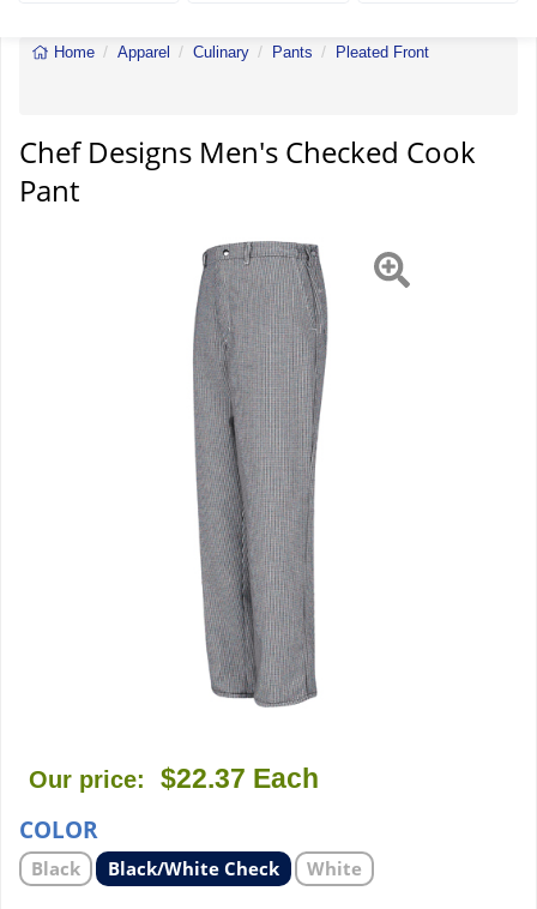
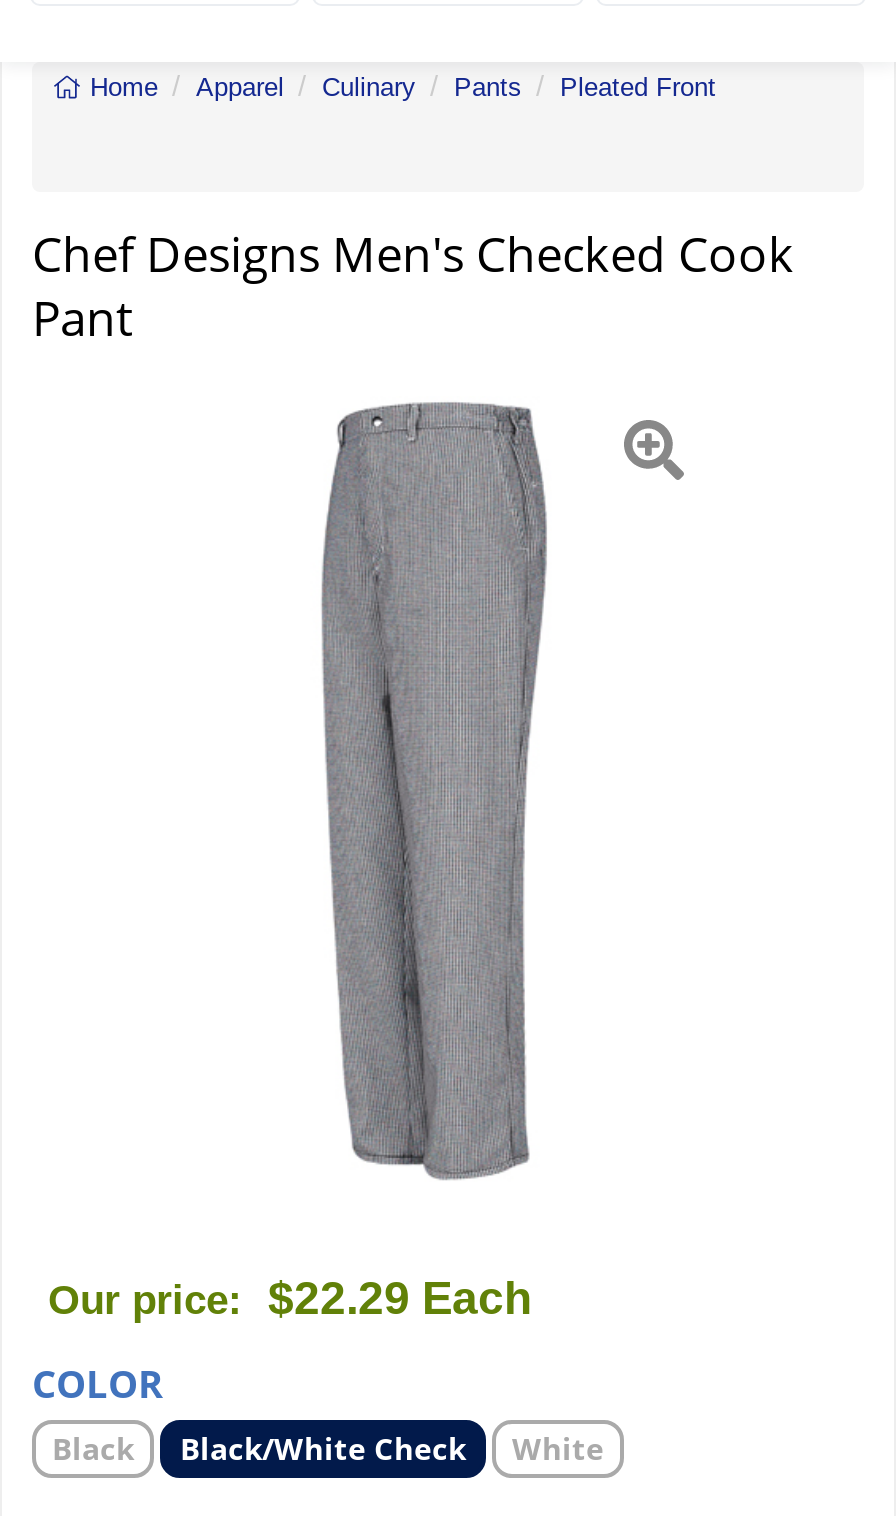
- Our price: $22.37 Each
+ Our price: $22.29 Each
